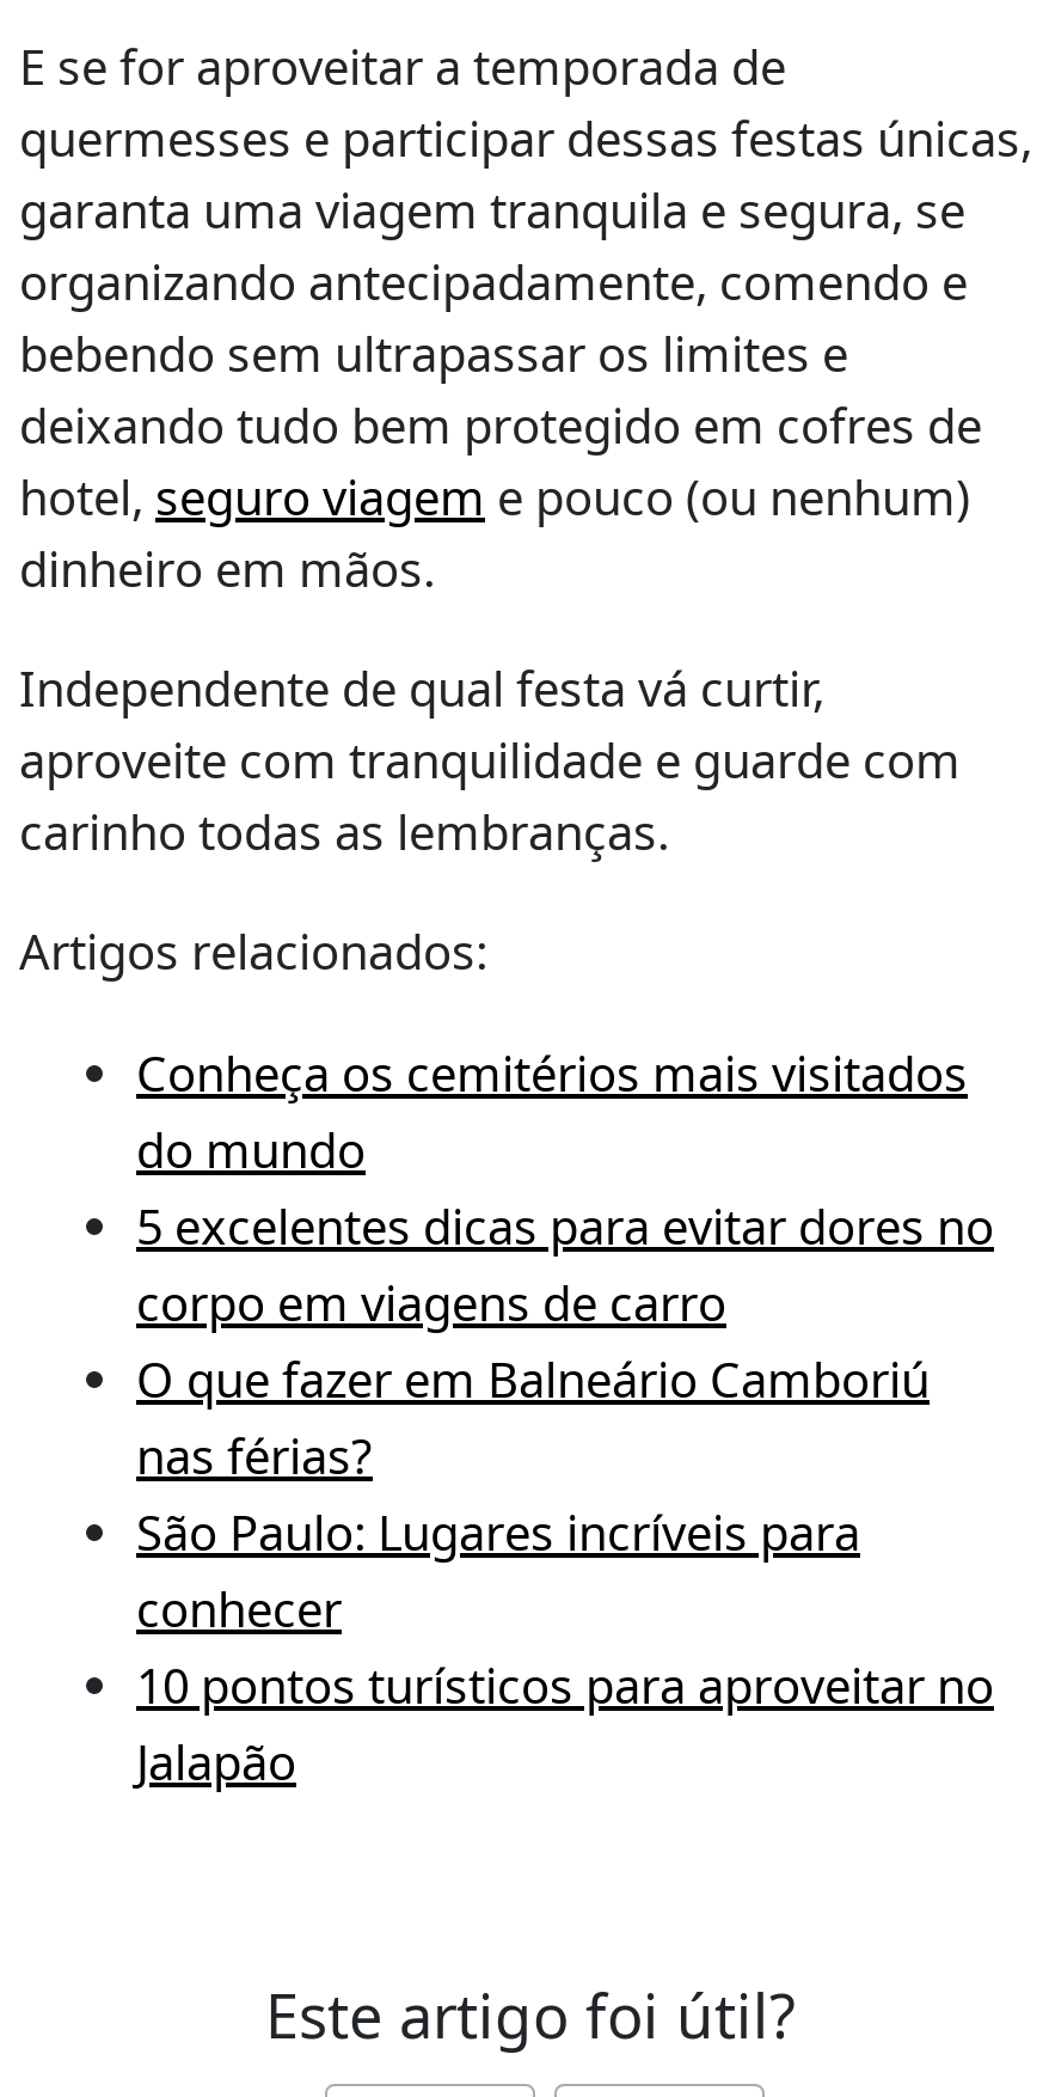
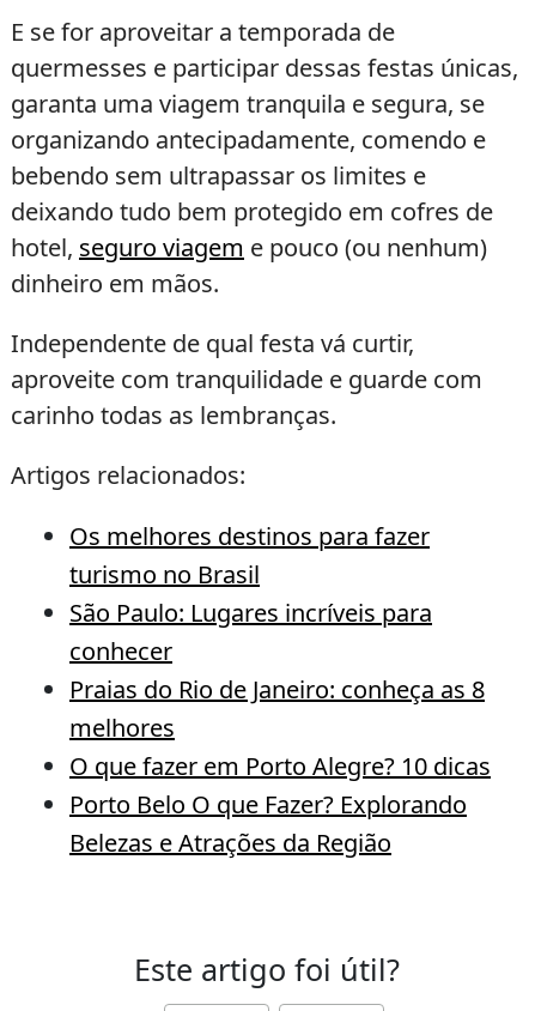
- Conheça os cemitérios mais visitados
- do mundo
- 5 excelentes dicas para evitar dores no
- corpo em viagens de carro
- O que fazer em Balneário Camboriú
- nas férias?
+ Os melhores destinos para fazer
+ turismo no Brasil

moved up: São Paulo: Lugares incríveis para | conhecer

- 10 pontos turísticos para aproveitar no
- Jalapão
+ Praias do Rio de Janeiro: conheça as 8
+ melhores
+ O que fazer em Porto Alegre? 10 dicas
+ Porto Belo O que Fazer? Explorando
+ Belezas e Atrações da Região
